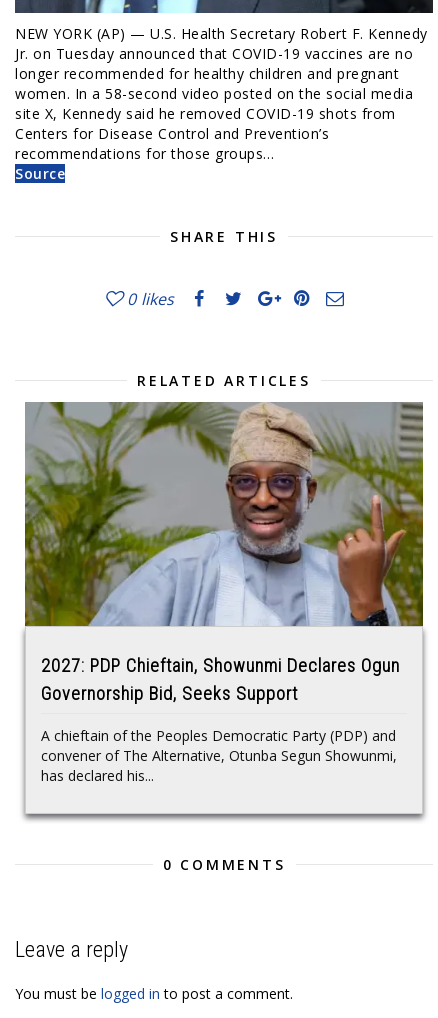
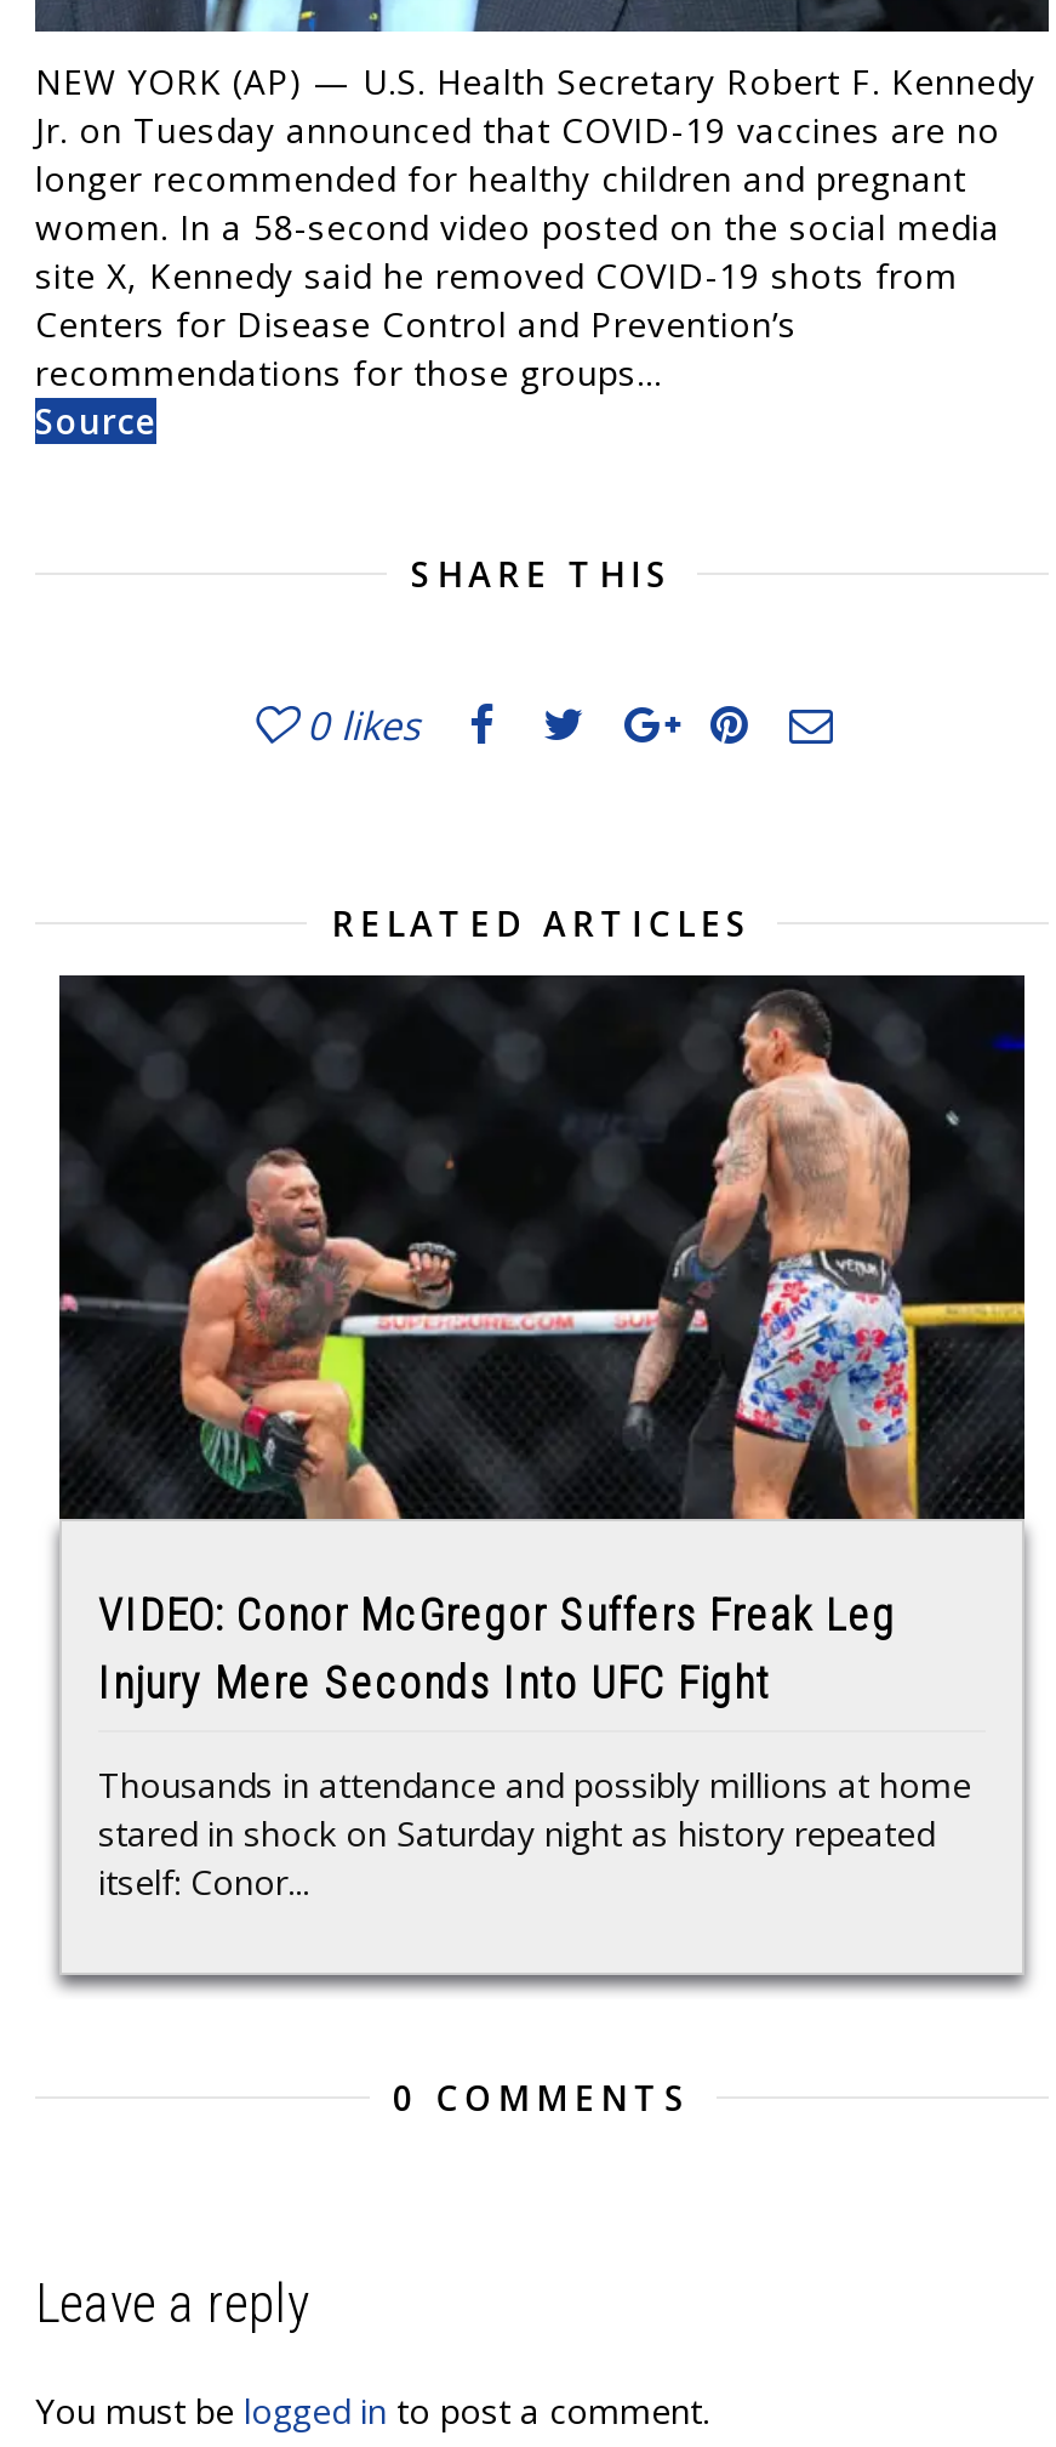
- [image]
- 2027: PDP Chieftain, Showunmi Declares Ogun
- Governorship Bid, Seeks Support
+ [image]
+ VIDEO: Conor McGregor Suffers Freak Leg
+ Injury Mere Seconds Into UFC Fight

- A chieftain of the Peoples Democratic Party (PDP) and
- convener of The Alternative, Otunba Segun Showunmi,
- has declared his...
+ Thousands in attendance and possibly millions at home
+ stared in shock on Saturday night as history repeated
+ itself: Conor...
